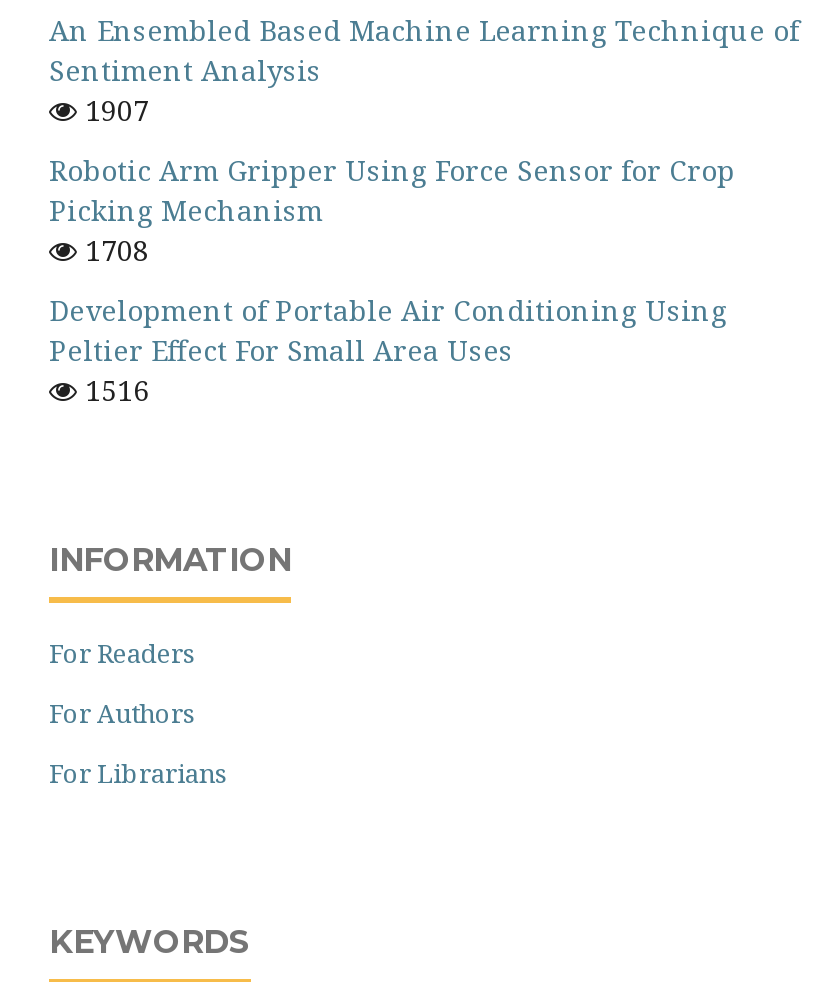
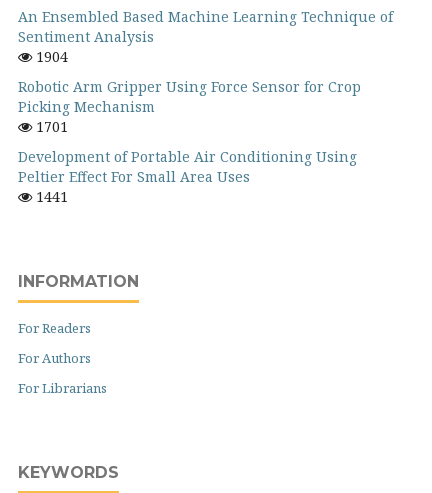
- 1907
+ 1904

- 1708
+ 1701

- 1516
+ 1441
